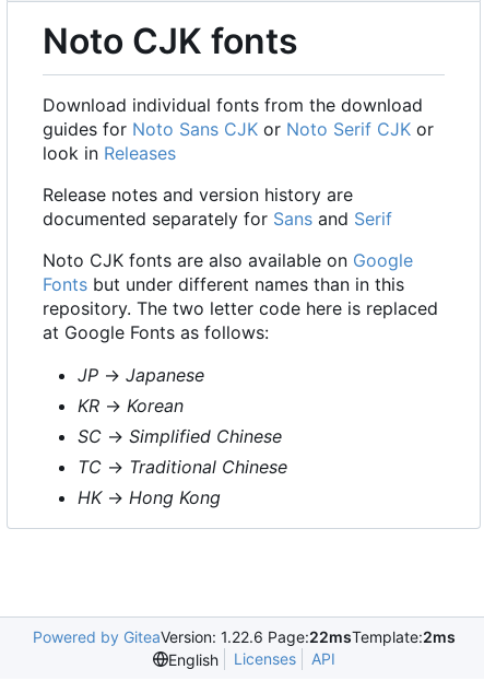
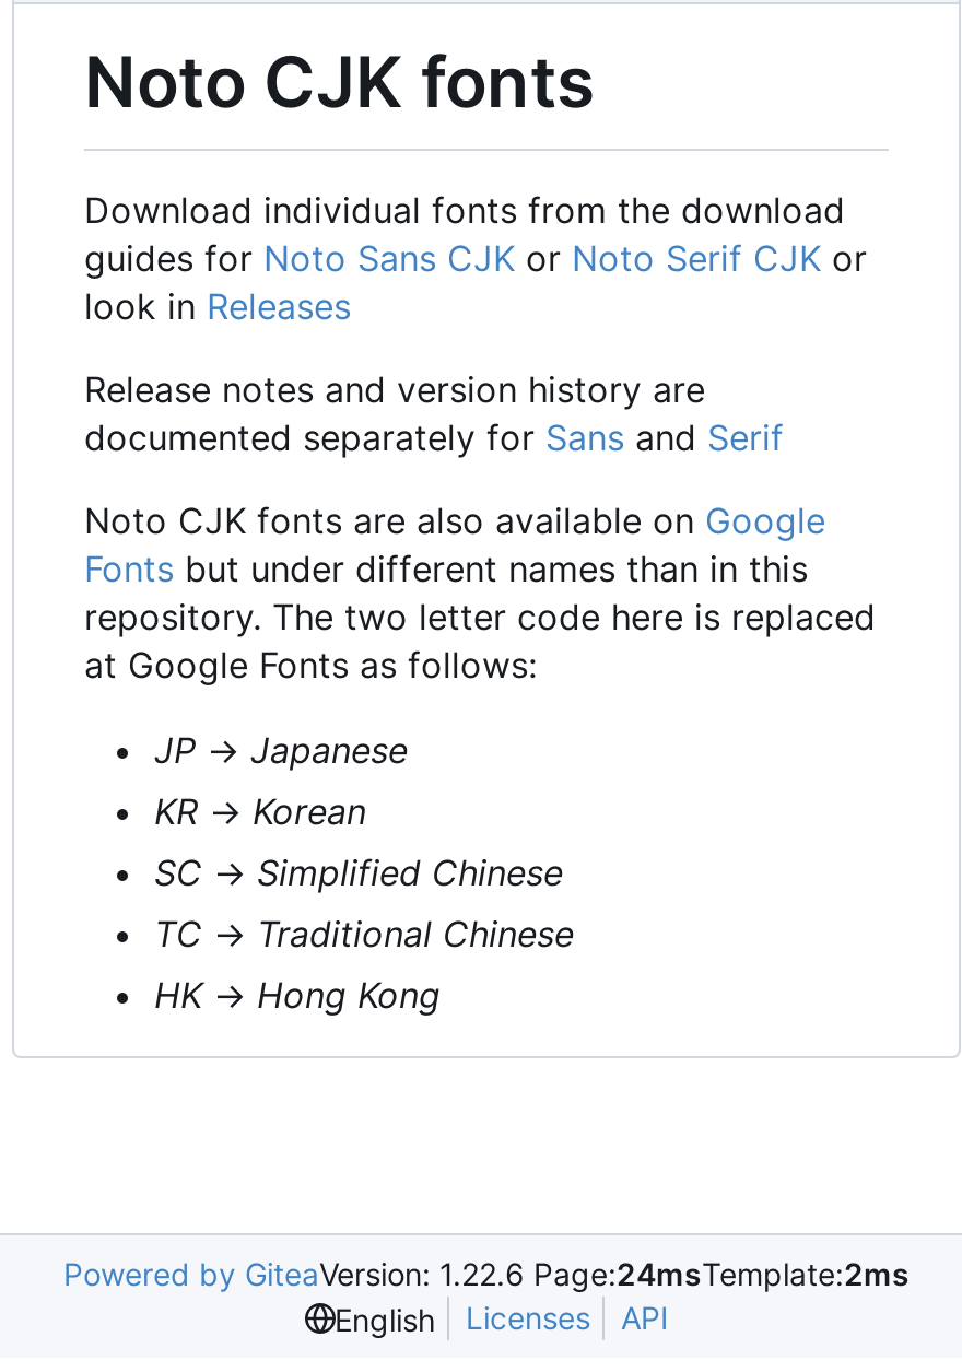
- Powered by GiteaVersion: 1.22.6 Page:22msTemplate:2ms
+ Powered by GiteaVersion: 1.22.6 Page:24msTemplate:2ms
